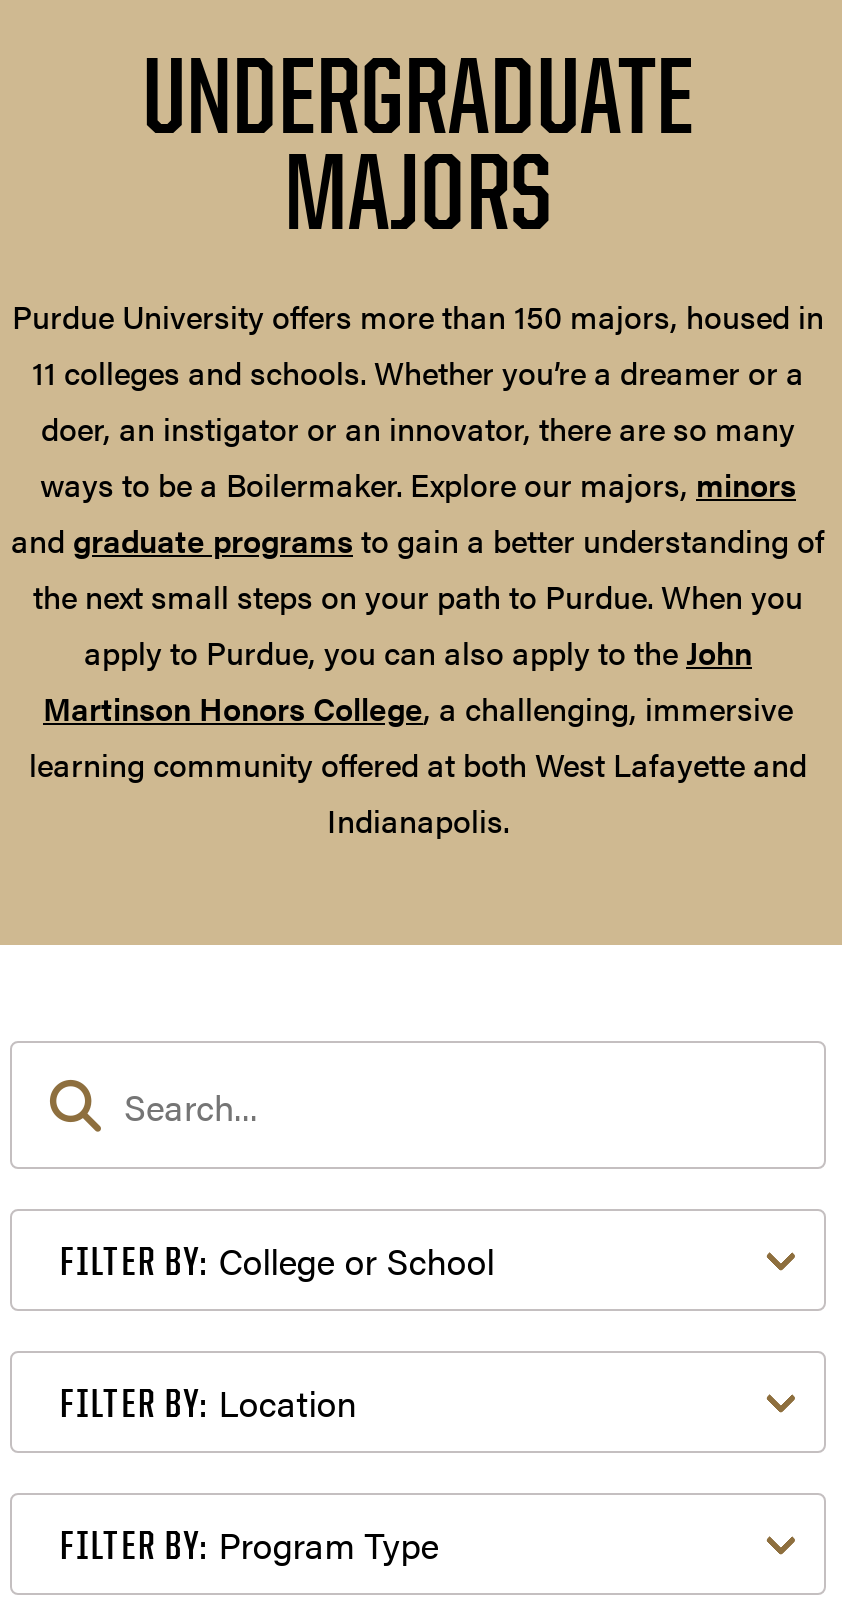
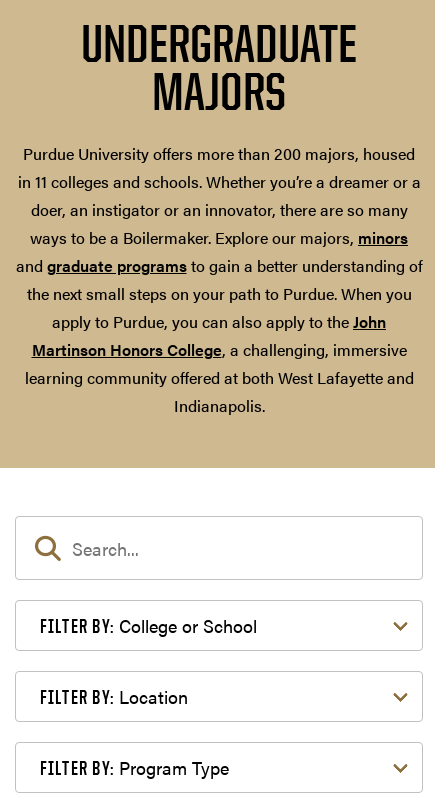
- Purdue University offers more than 150 majors, housed in
- 11 colleges and schools. Whether you’re a dreamer or a
+ Purdue University offers more than 200 majors, housed
+ in 11 colleges and schools. Whether you’re a dreamer or a
